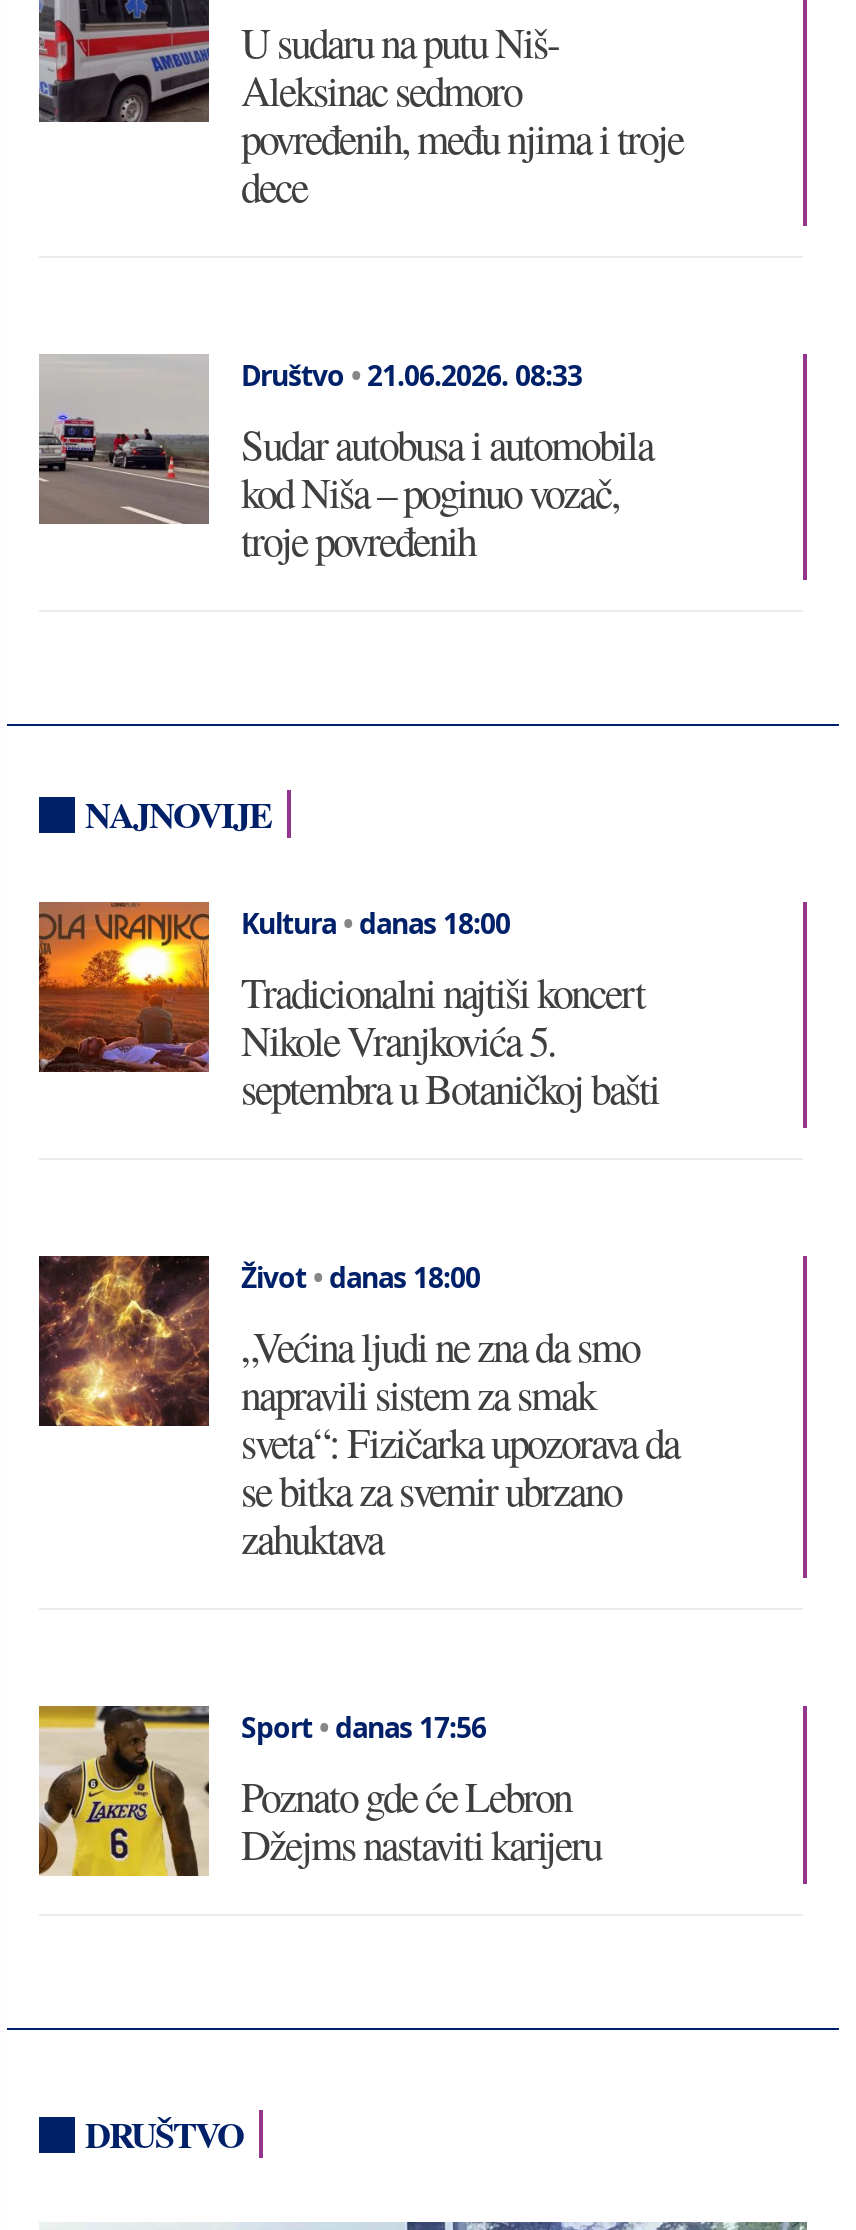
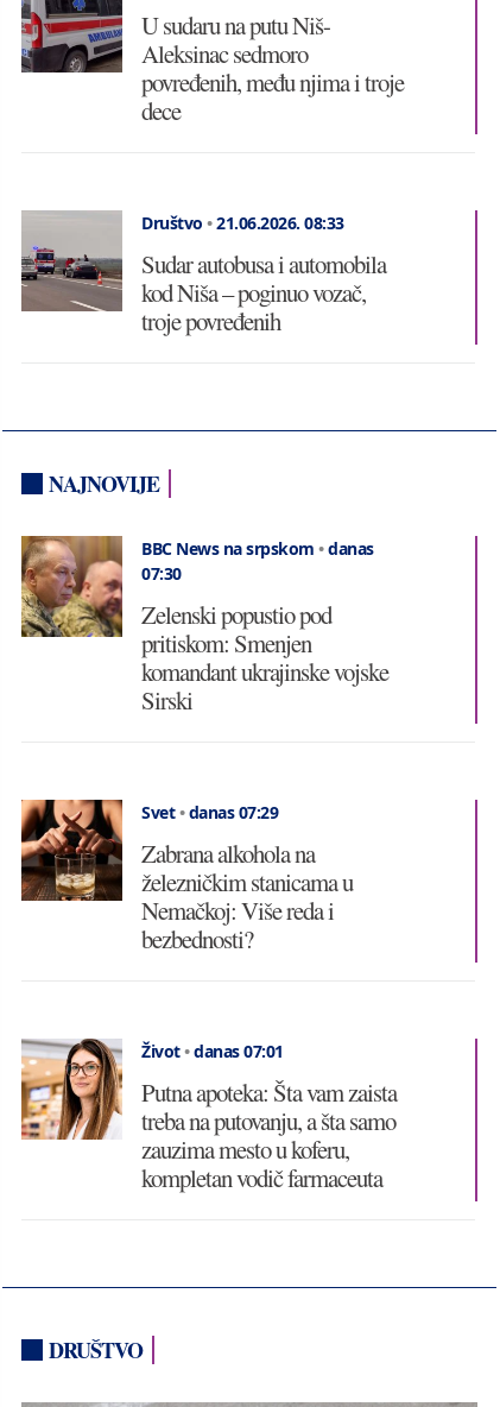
- [image]
- Kultura • danas 18:00
- Tradicionalni najtiši koncert
- Nikole Vranjkovića 5.
- septembra u Botaničkoj bašti
+ [image]
+ BBC News na srpskom • danas
+ 07:30
+ Zelenski popustio pod
+ pritiskom: Smenjen
+ komandant ukrajinske vojske
+ Sirski

- [image]
- Život • danas 18:00
- „Većina ljudi ne zna da smo
- napravili sistem za smak
- sveta“: Fizičarka upozorava da
- se bitka za svemir ubrzano
- zahuktava
+ [image]
+ Svet • danas 07:29
+ Zabrana alkohola na
+ železničkim stanicama u
+ Nemačkoj: Više reda i
+ bezbednosti?

- [image]
- Sport • danas 17:56
- Poznato gde će Lebron
- Džejms nastaviti karijeru
+ [image]
+ Život • danas 07:01
+ Putna apoteka: Šta vam zaista
+ treba na putovanju, a šta samo
+ zauzima mesto u koferu,
+ kompletan vodič farmaceuta
